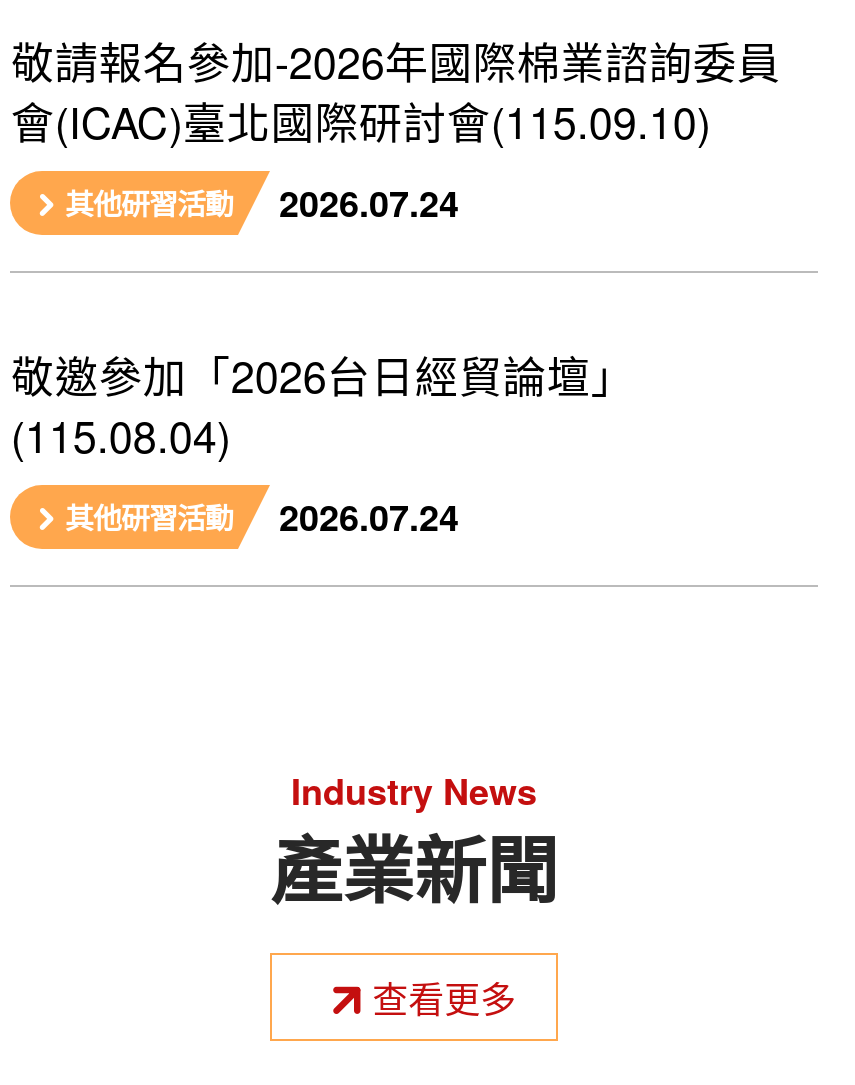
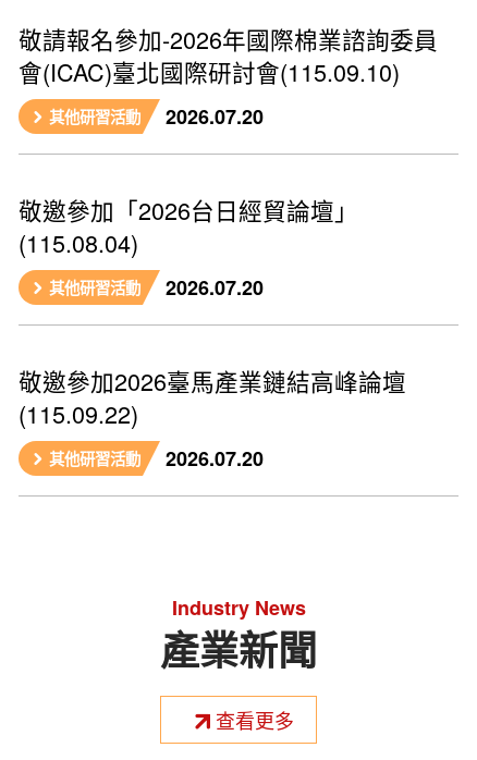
- 其他研習活動 2026.07.24
+ 其他研習活動 2026.07.20

- 2026.07.24
+ 2026.07.20
+ 敬邀參加2026臺馬產業鏈結高峰論壇
+ (115.09.22)
+ 其他研習活動
+ 2026.07.20
